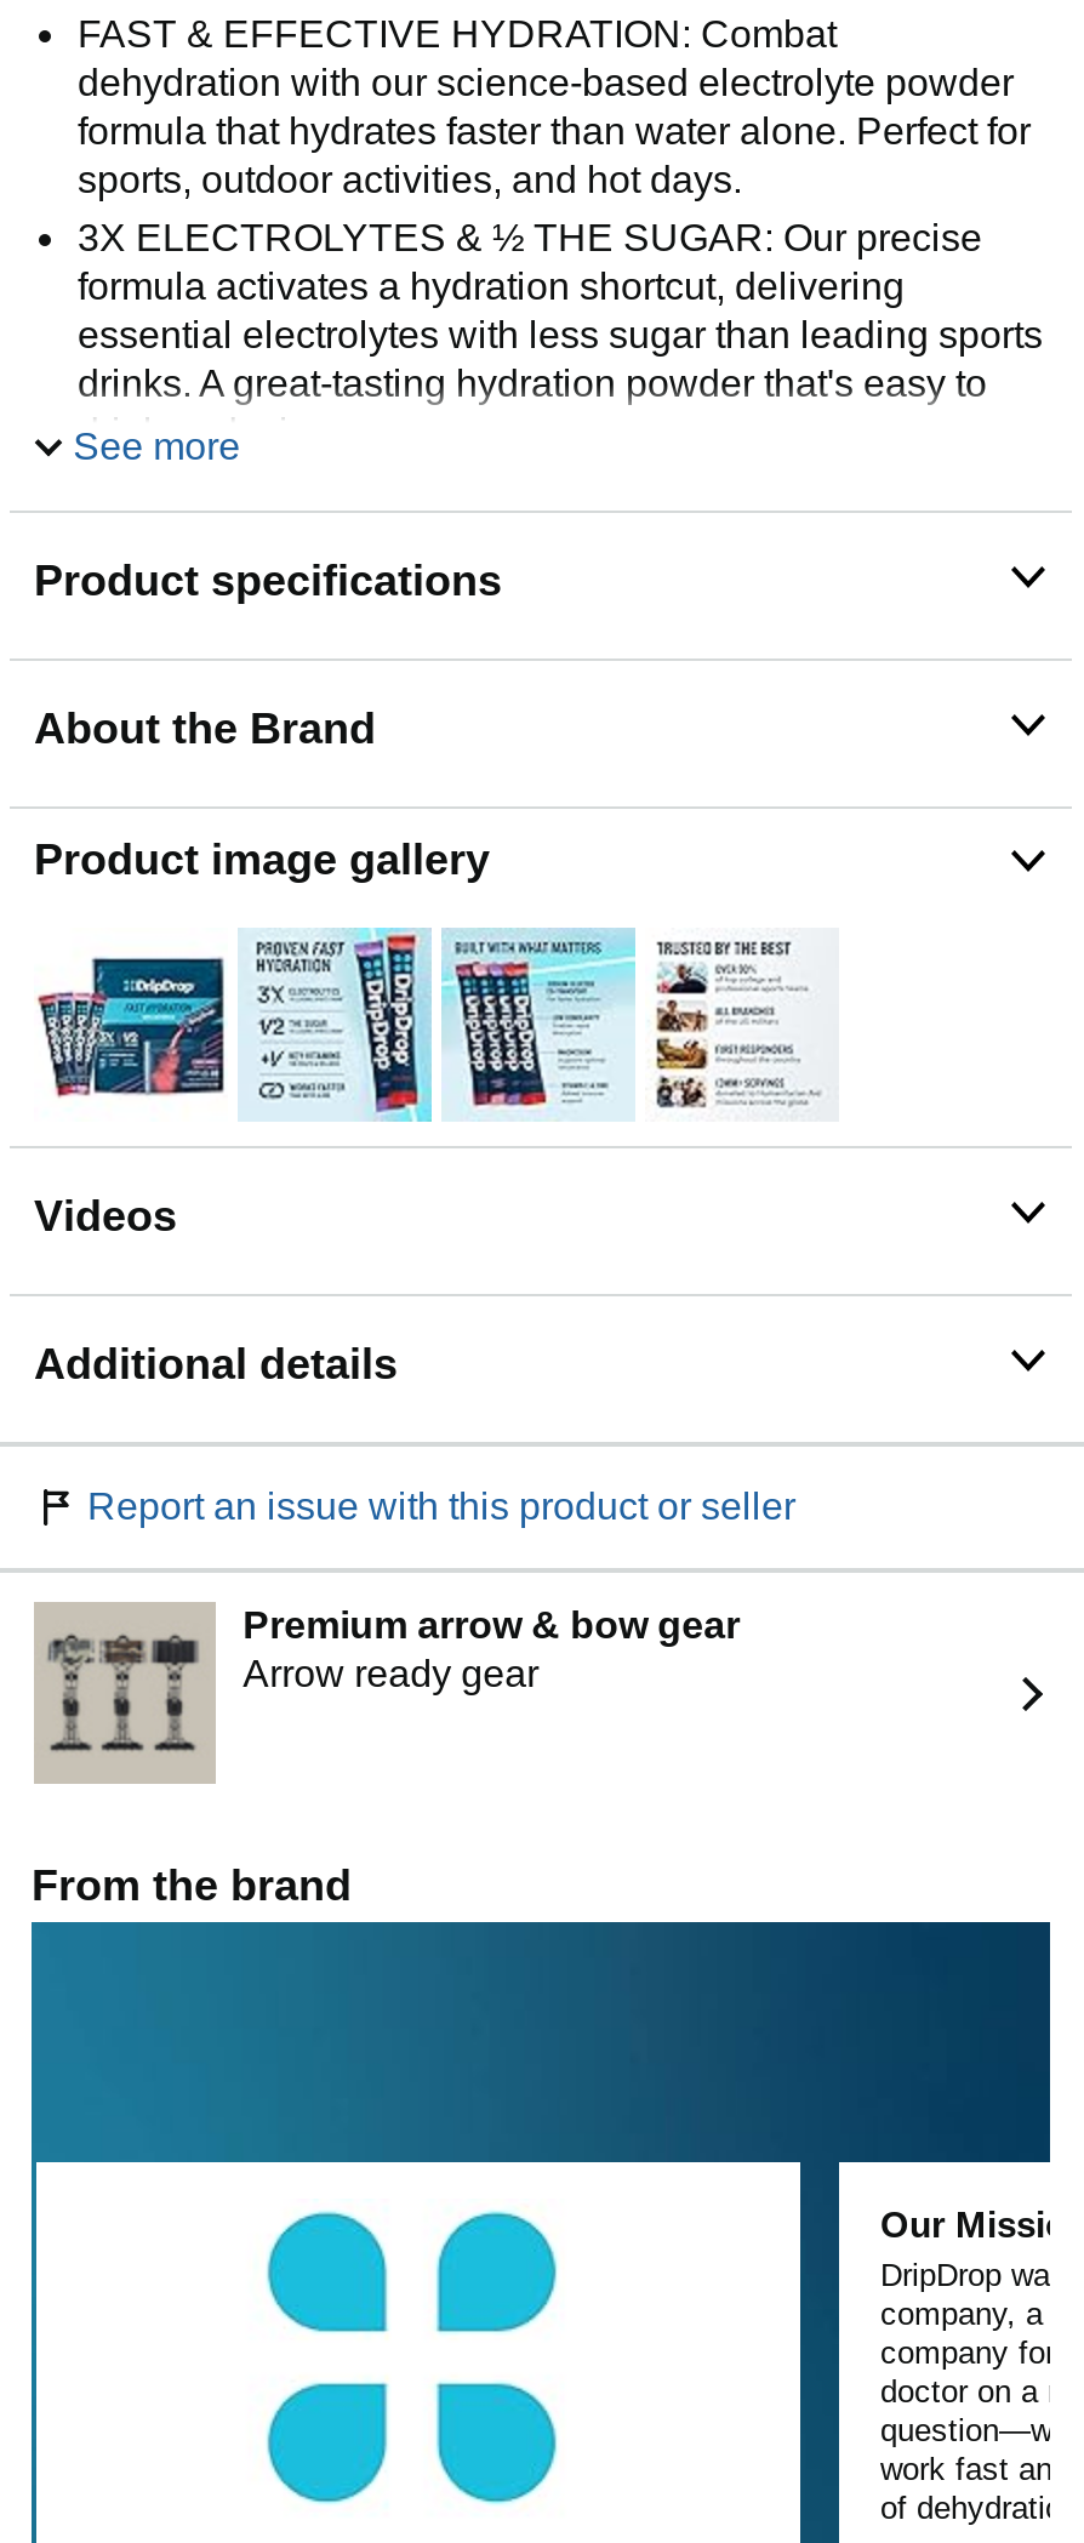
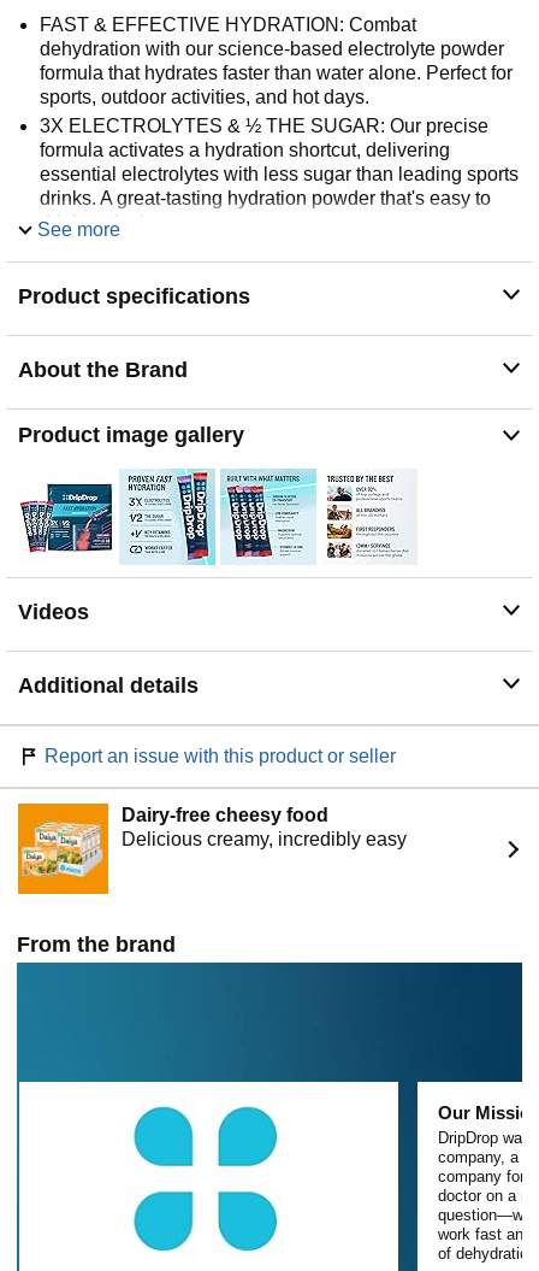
- [image]
- Premium arrow & bow gear
- Arrow ready gear
+ [image]
+ Dairy-free cheesy food
+ Delicious creamy, incredibly easy
